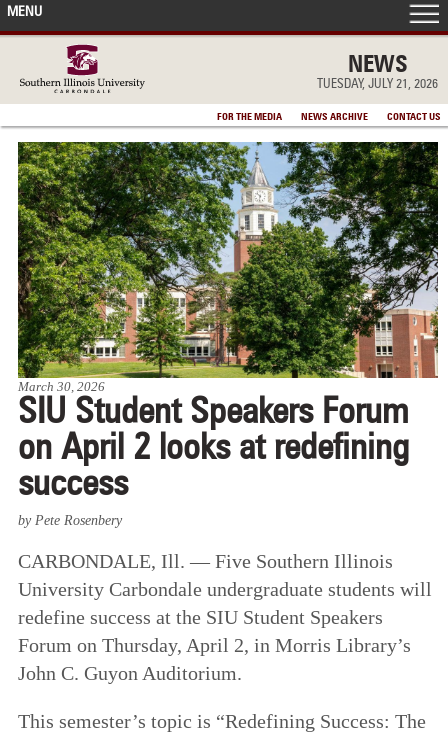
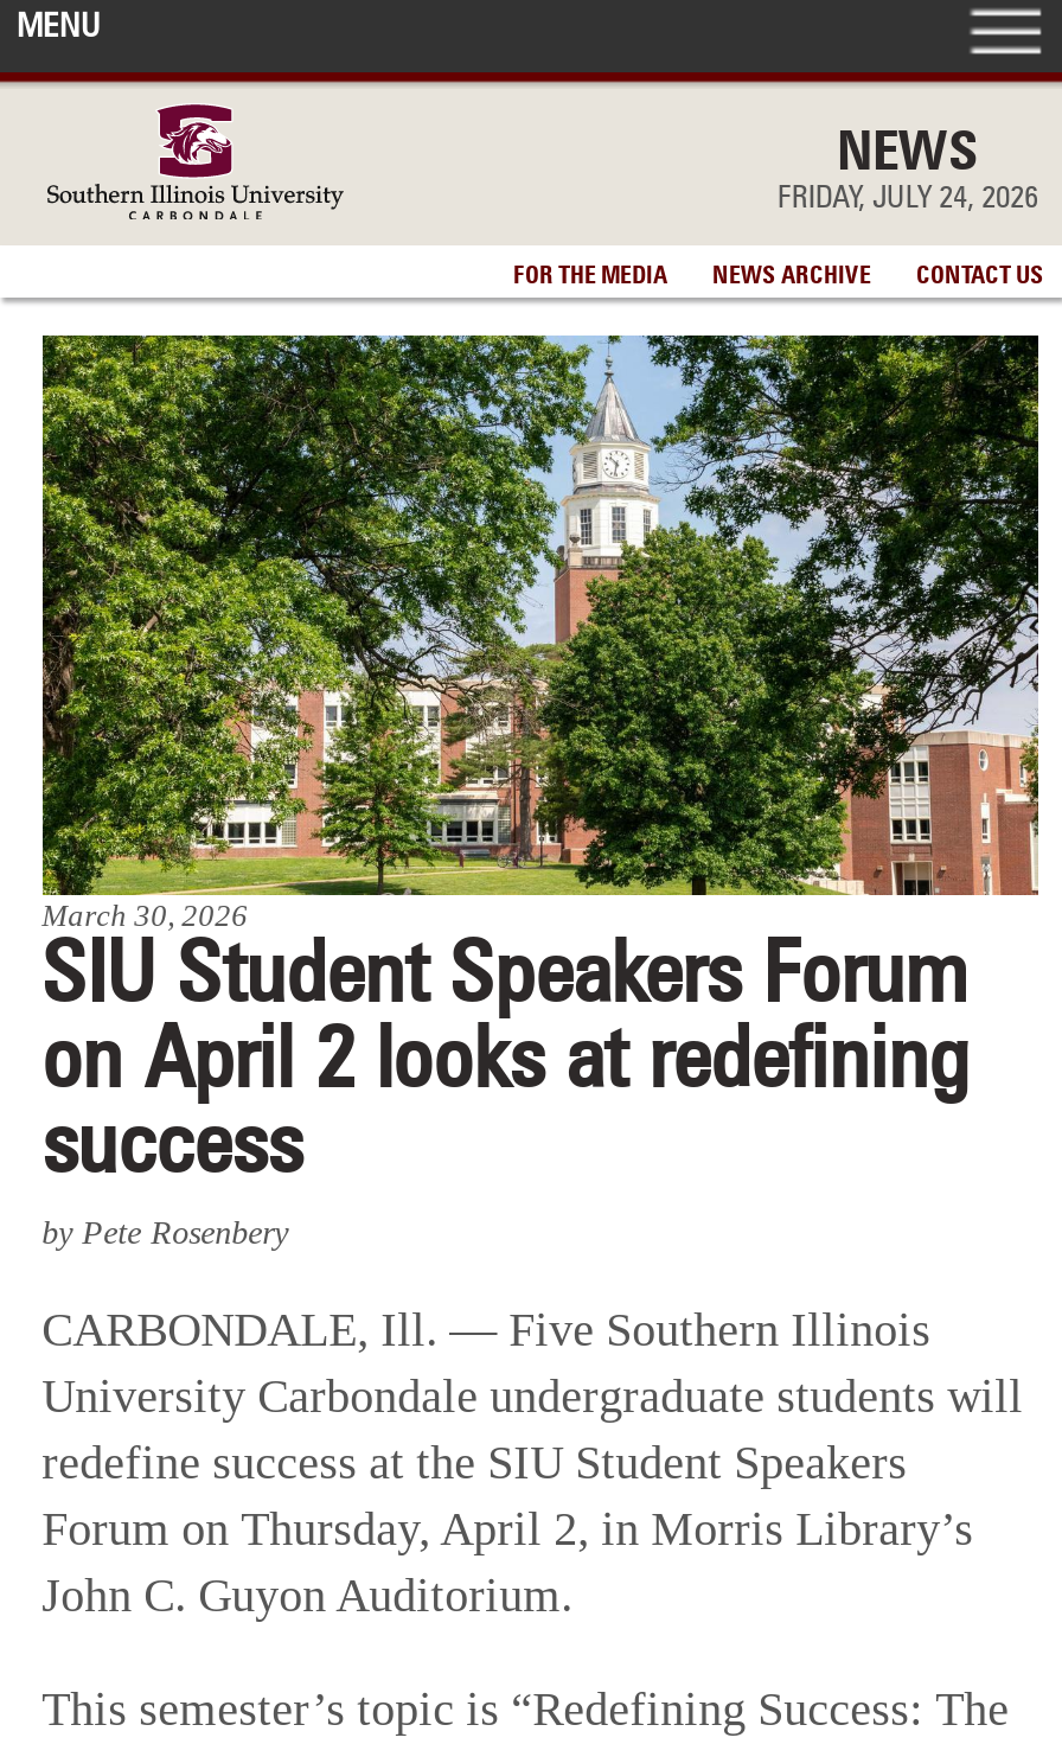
- TUESDAY, JULY 21, 2026
+ FRIDAY, JULY 24, 2026
